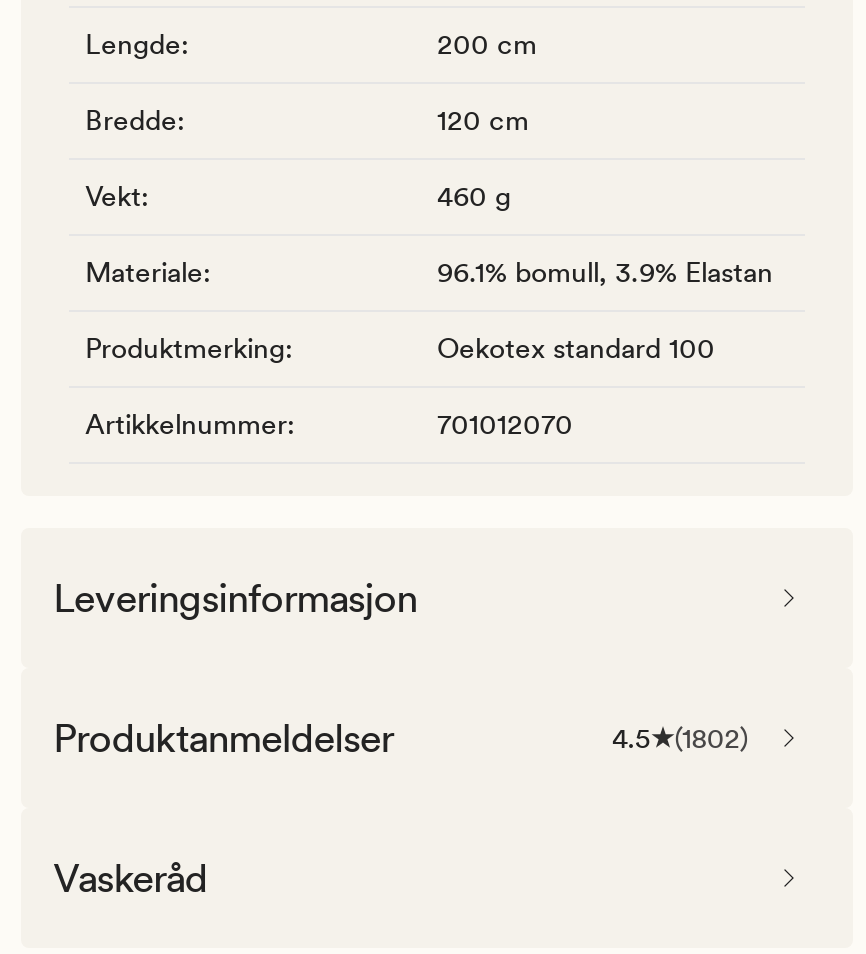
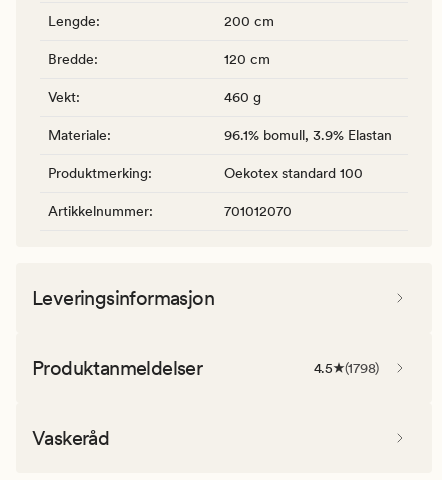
- 4.5 (1802)
+ 4.5 (1798)
